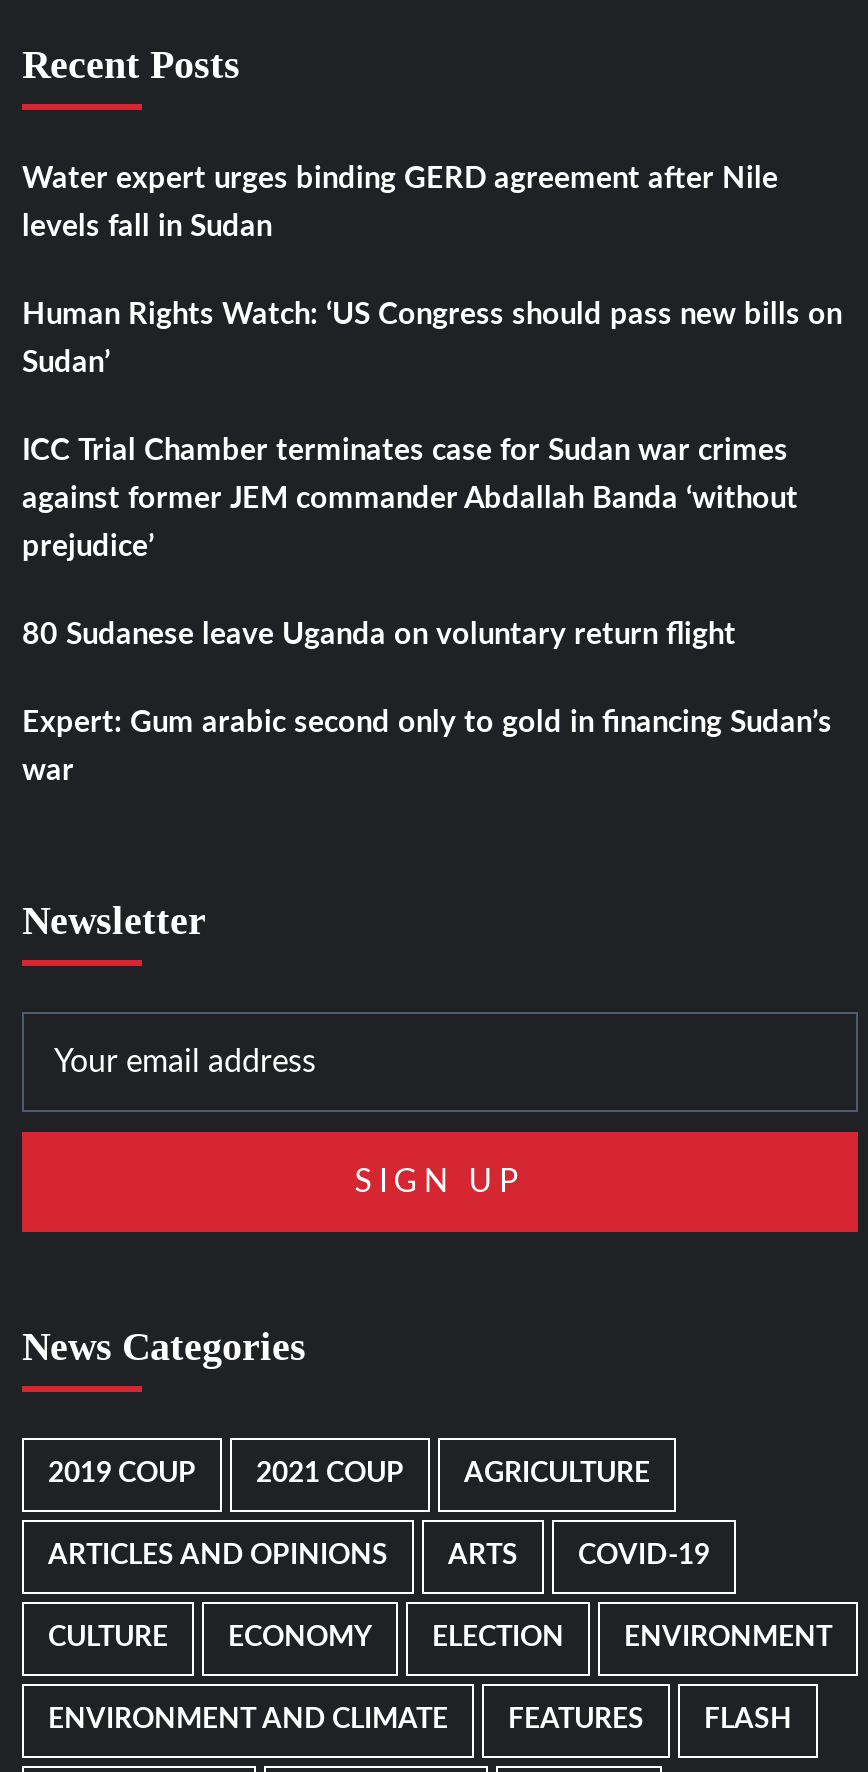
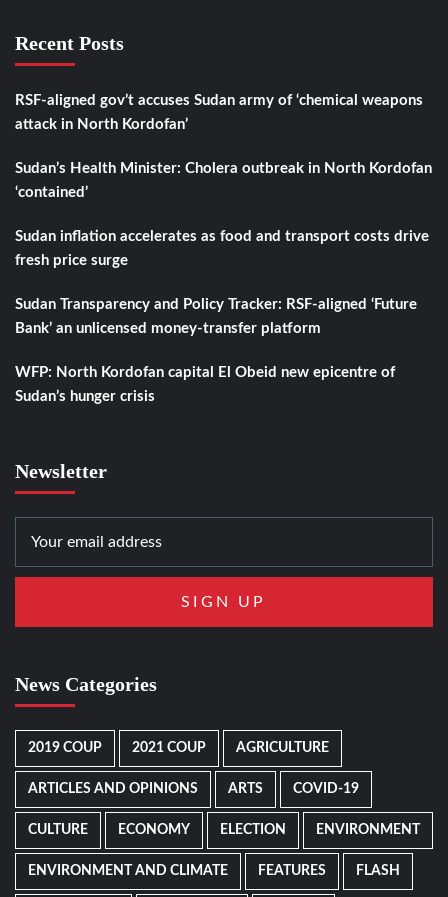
- Water expert urges binding GERD agreement after Nile
+ RSF-aligned gov’t accuses Sudan army of ‘chemical weapons

- levels fall in Sudan
+ attack in North Kordofan’

- Human Rights Watch: ‘US Congress should pass new bills on
+ Sudan’s Health Minister: Cholera outbreak in North Kordofan

- Sudan’
+ ‘contained’

- ICC Trial Chamber terminates case for Sudan war crimes
+ Sudan inflation accelerates as food and transport costs drive

- against former JEM commander Abdallah Banda ‘without
+ fresh price surge

- prejudice’
+ Sudan Transparency and Policy Tracker: RSF-aligned ‘Future

- 80 Sudanese leave Uganda on voluntary return flight
+ Bank’ an unlicensed money-transfer platform

- Expert: Gum arabic second only to gold in financing Sudan’s
+ WFP: North Kordofan capital El Obeid new epicentre of

- war
+ Sudan’s hunger crisis
